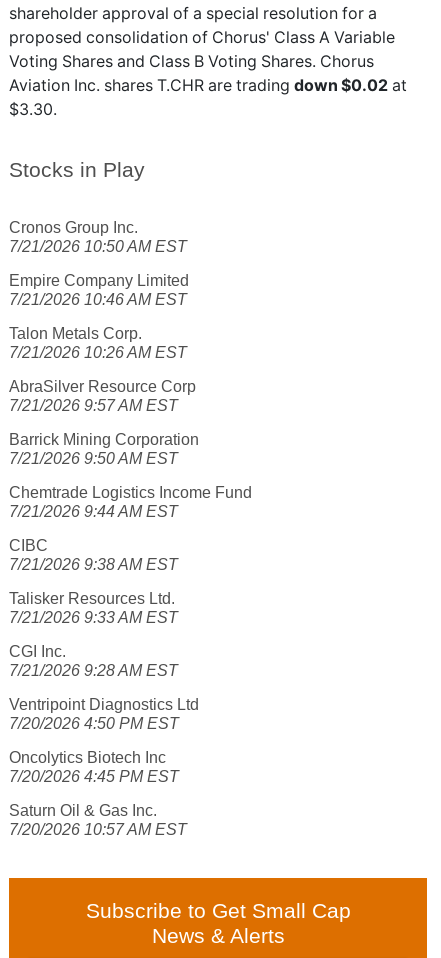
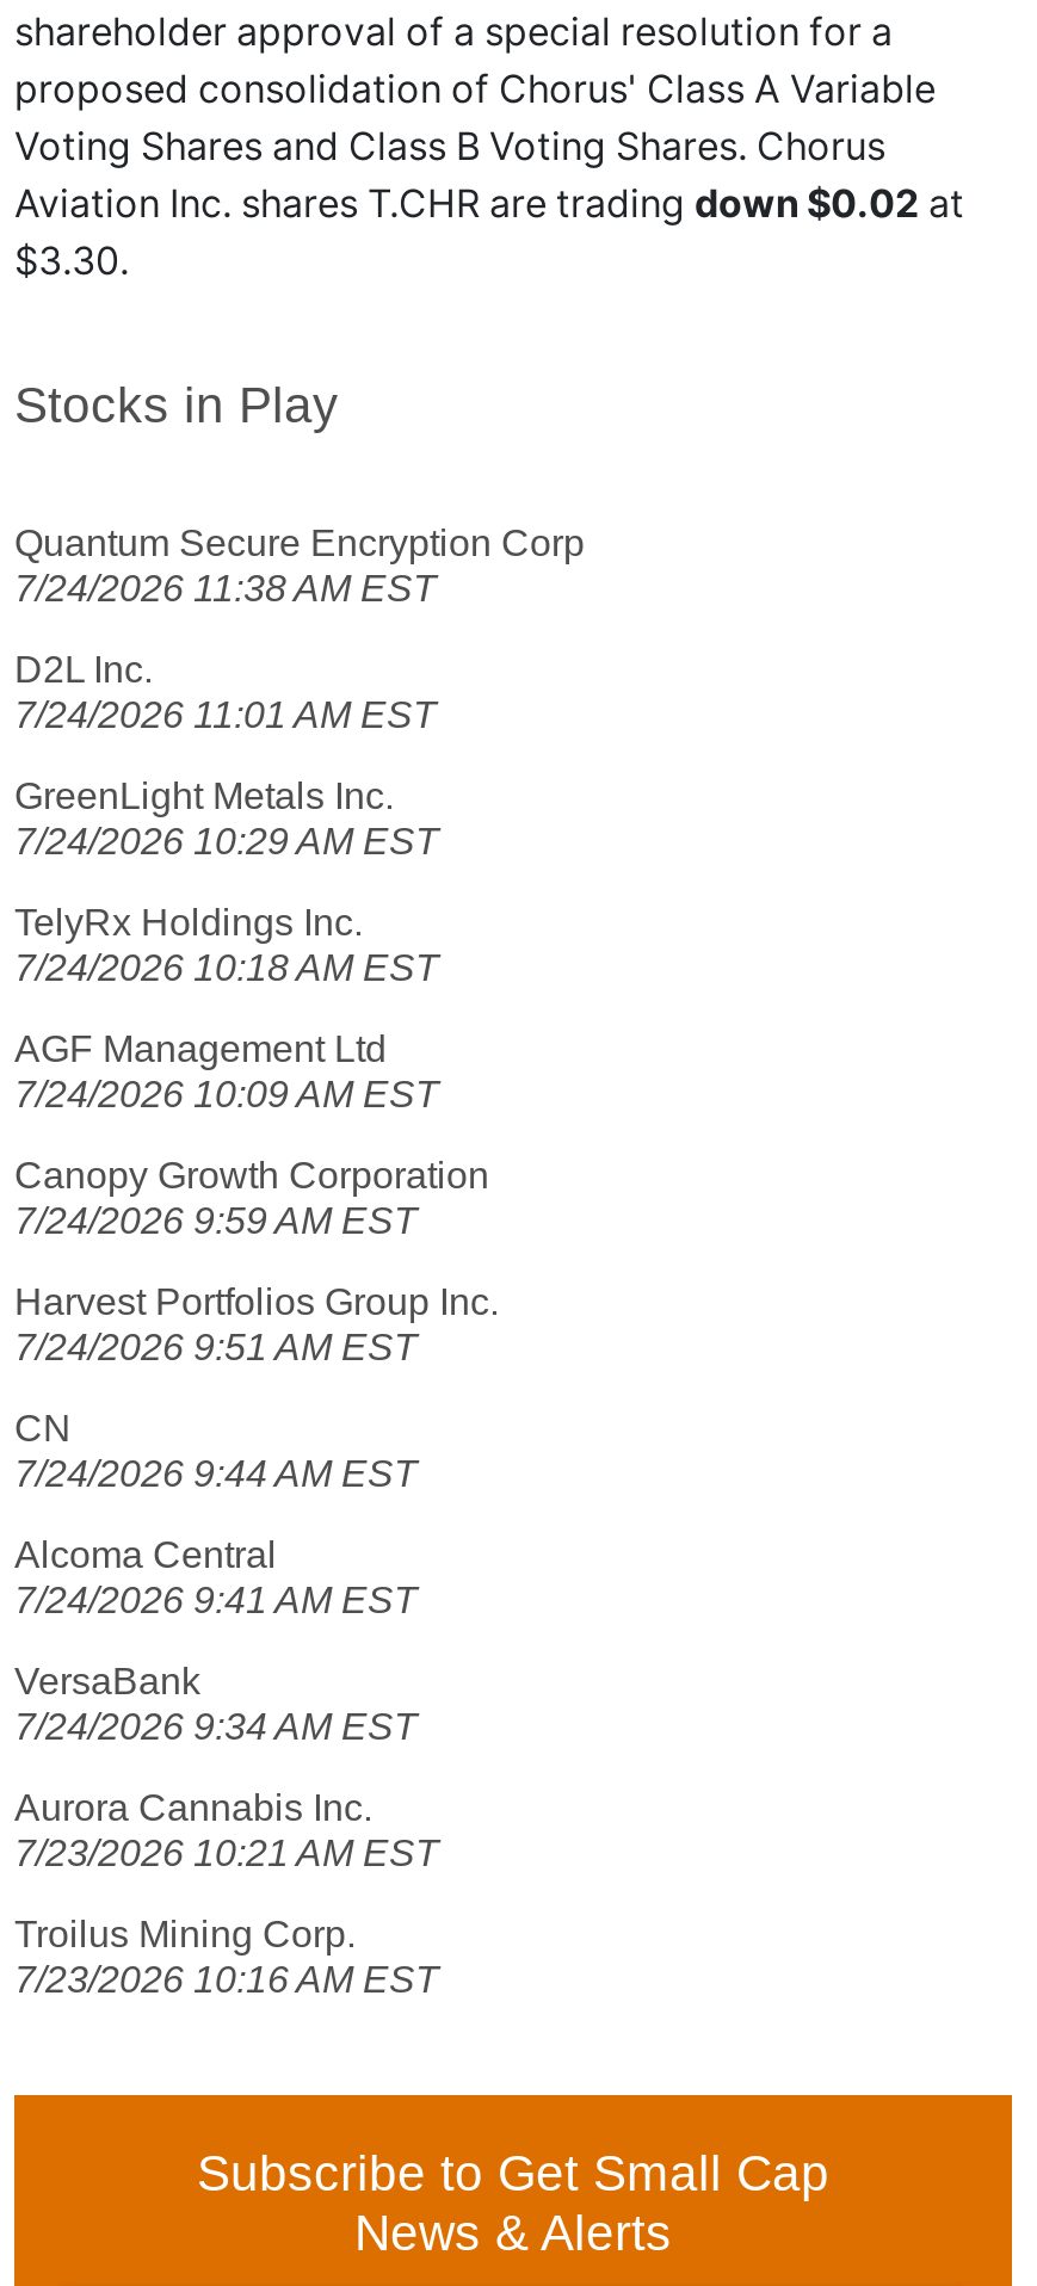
- Cronos Group Inc.
- 7/21/2026 10:50 AM EST
+ Quantum Secure Encryption Corp
+ 7/24/2026 11:38 AM EST

- Empire Company Limited
- 7/21/2026 10:46 AM EST
+ D2L Inc.
+ 7/24/2026 11:01 AM EST

- Talon Metals Corp.
- 7/21/2026 10:26 AM EST
+ GreenLight Metals Inc.
+ 7/24/2026 10:29 AM EST

- AbraSilver Resource Corp
- 7/21/2026 9:57 AM EST
+ TelyRx Holdings Inc.
+ 7/24/2026 10:18 AM EST

- Barrick Mining Corporation
- 7/21/2026 9:50 AM EST
+ AGF Management Ltd
+ 7/24/2026 10:09 AM EST

- Chemtrade Logistics Income Fund
- 7/21/2026 9:44 AM EST
+ Canopy Growth Corporation
+ 7/24/2026 9:59 AM EST

- CIBC
- 7/21/2026 9:38 AM EST
+ Harvest Portfolios Group Inc.
+ 7/24/2026 9:51 AM EST

- Talisker Resources Ltd.
- 7/21/2026 9:33 AM EST
+ CN
+ 7/24/2026 9:44 AM EST

- CGI Inc.
- 7/21/2026 9:28 AM EST
+ Alcoma Central
+ 7/24/2026 9:41 AM EST

- Ventripoint Diagnostics Ltd
- 7/20/2026 4:50 PM EST
+ VersaBank
+ 7/24/2026 9:34 AM EST

- Oncolytics Biotech Inc
- 7/20/2026 4:45 PM EST
+ Aurora Cannabis Inc.
+ 7/23/2026 10:21 AM EST

- Saturn Oil & Gas Inc.
- 7/20/2026 10:57 AM EST
+ Troilus Mining Corp.
+ 7/23/2026 10:16 AM EST
